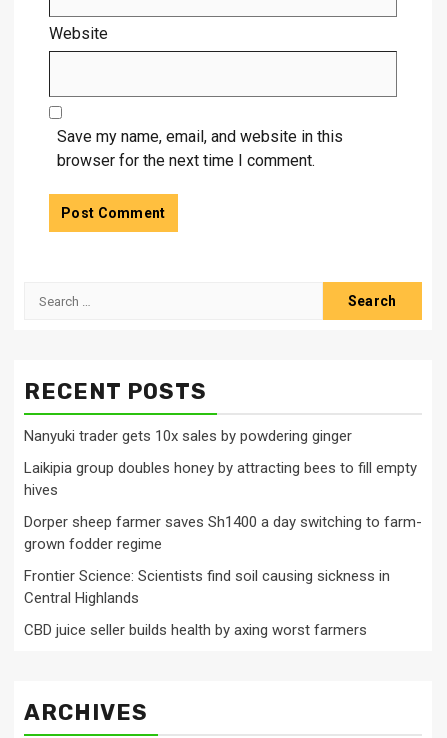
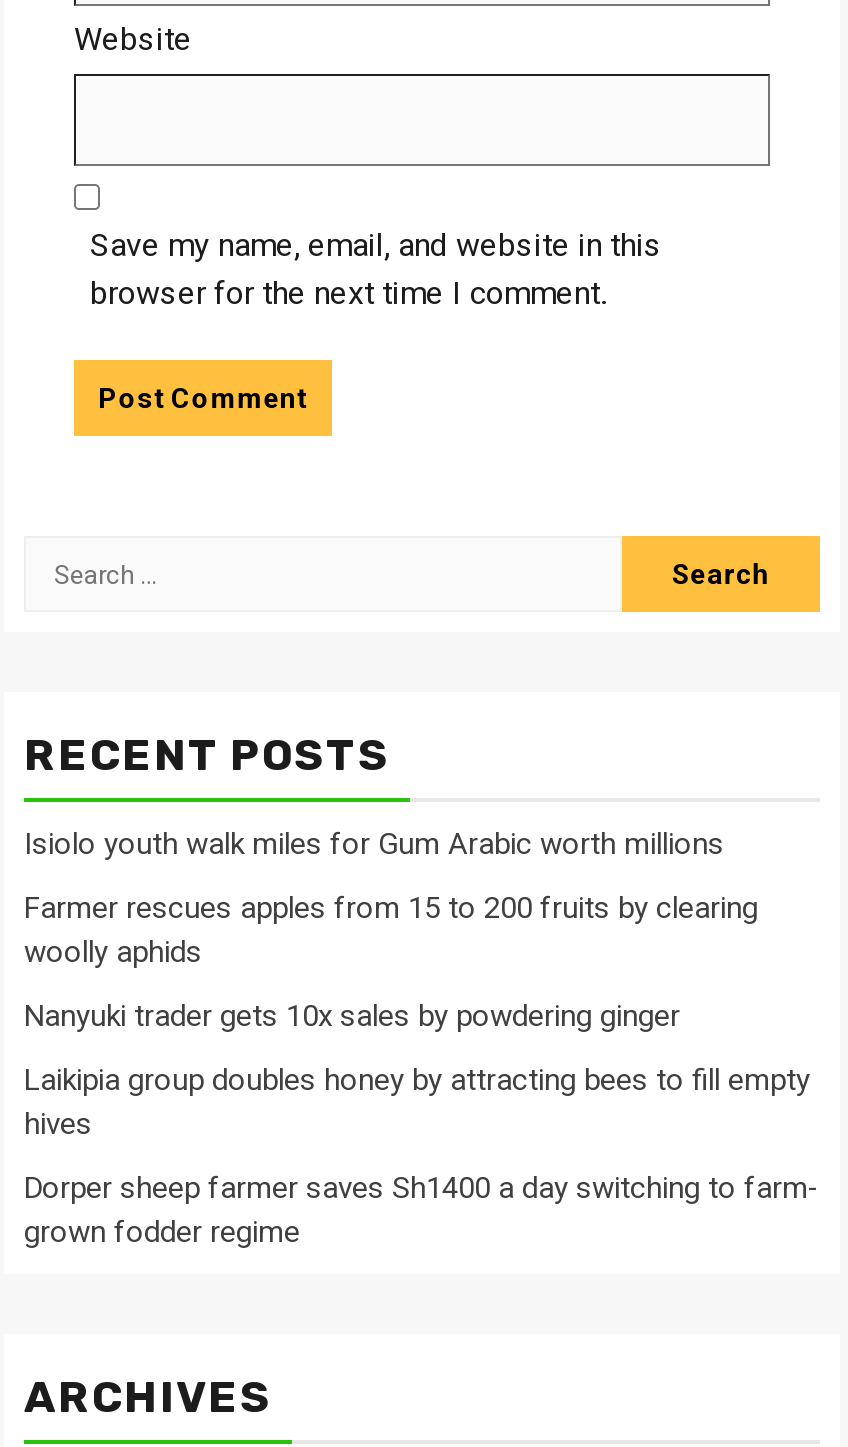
+ Isiolo youth walk miles for Gum Arabic worth millions
+ Farmer rescues apples from 15 to 200 fruits by clearing
+ woolly aphids

moved down: Nanyuki trader gets 10x sales by powdering ginger | Laikipia group doubles honey by attracting bees to fill empty | hives | Dorper sheep farmer saves Sh1400 a day switching to farm- | grown fodder regime

- Frontier Science: Scientists find soil causing sickness in
- Central Highlands
- CBD juice seller builds health by axing worst farmers
